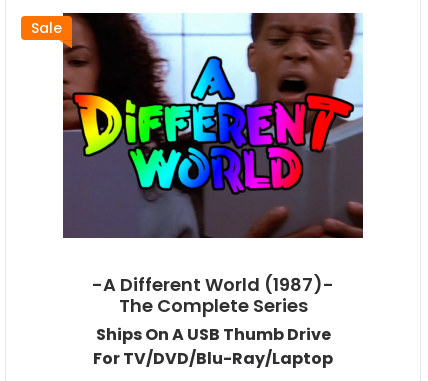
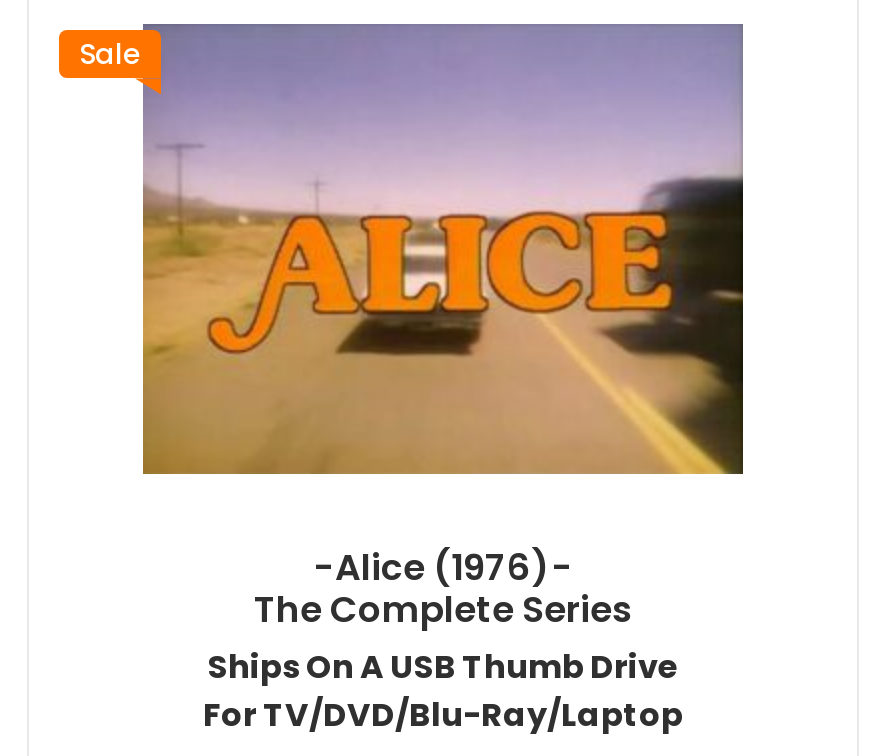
- [image]
- -A Different World (1987)-
+ [image]
+ -Alice (1976)-
